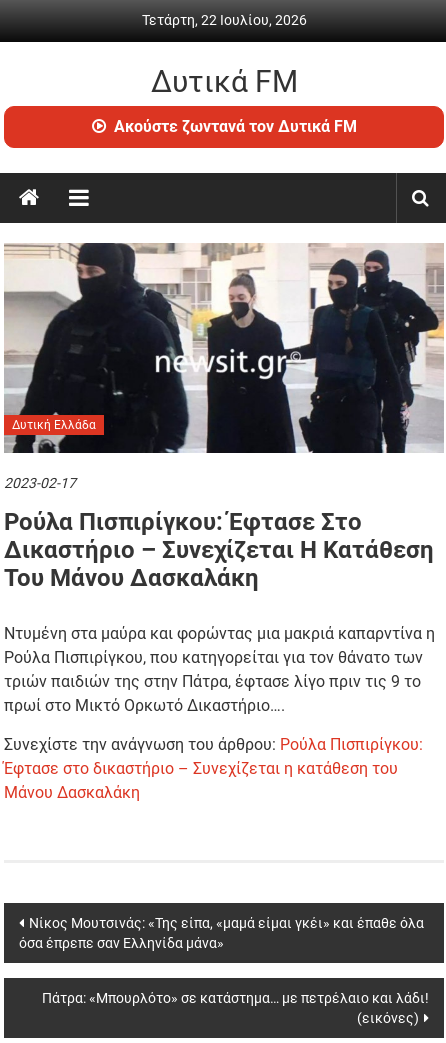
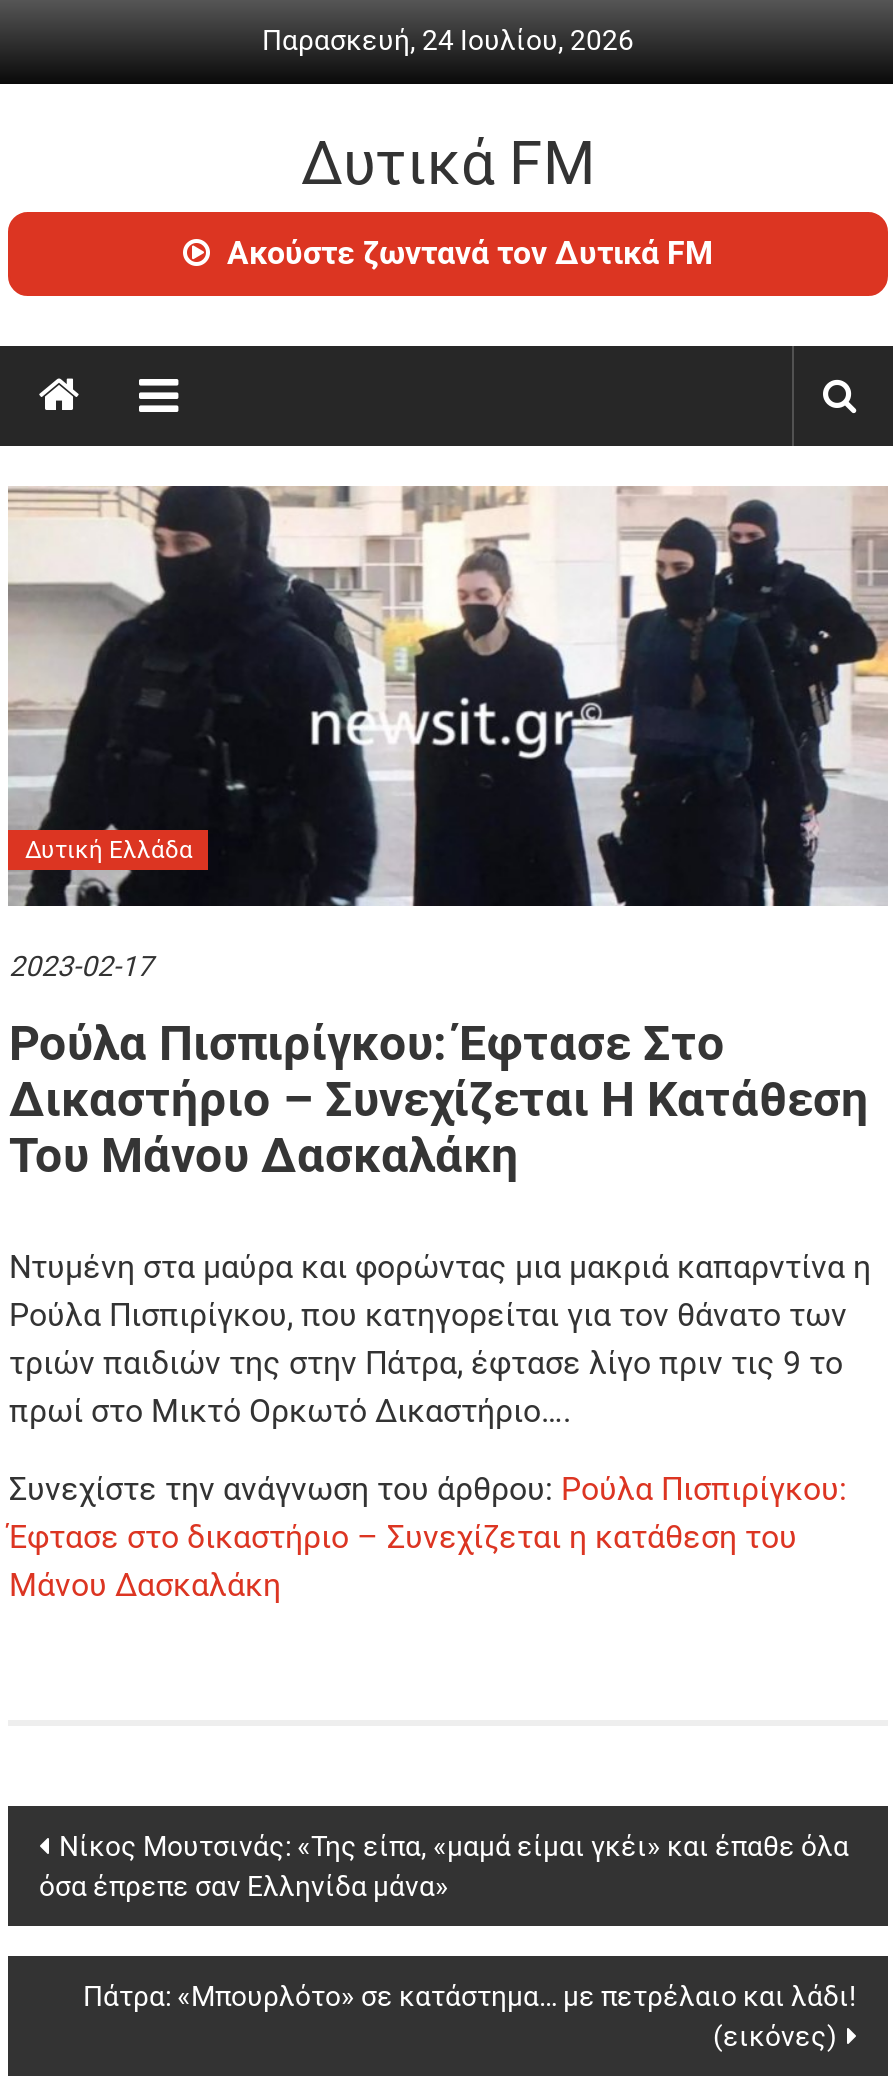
- Τετάρτη, 22 Ιουλίου, 2026
+ Παρασκευή, 24 Ιουλίου, 2026
